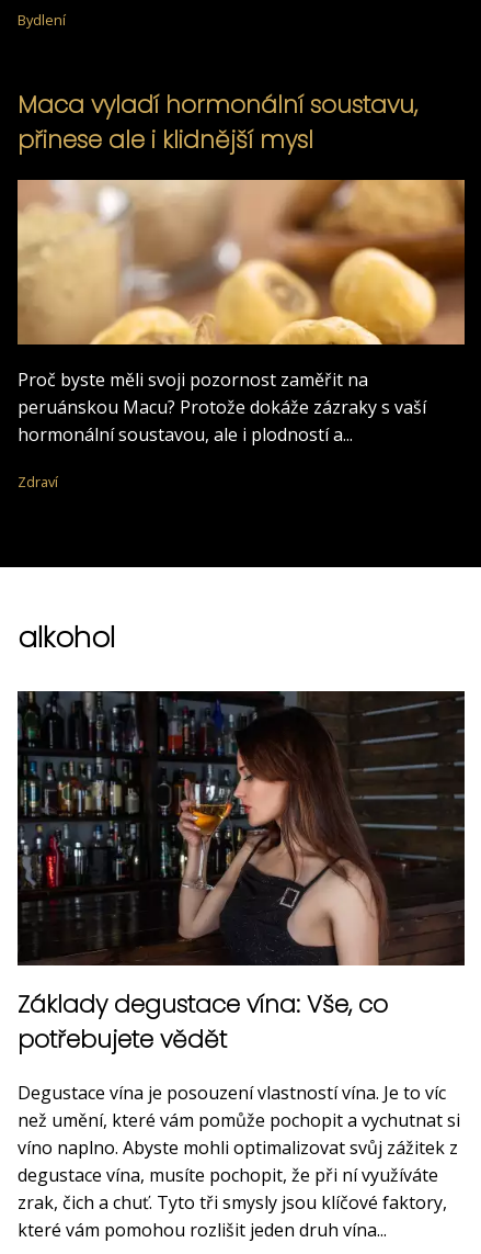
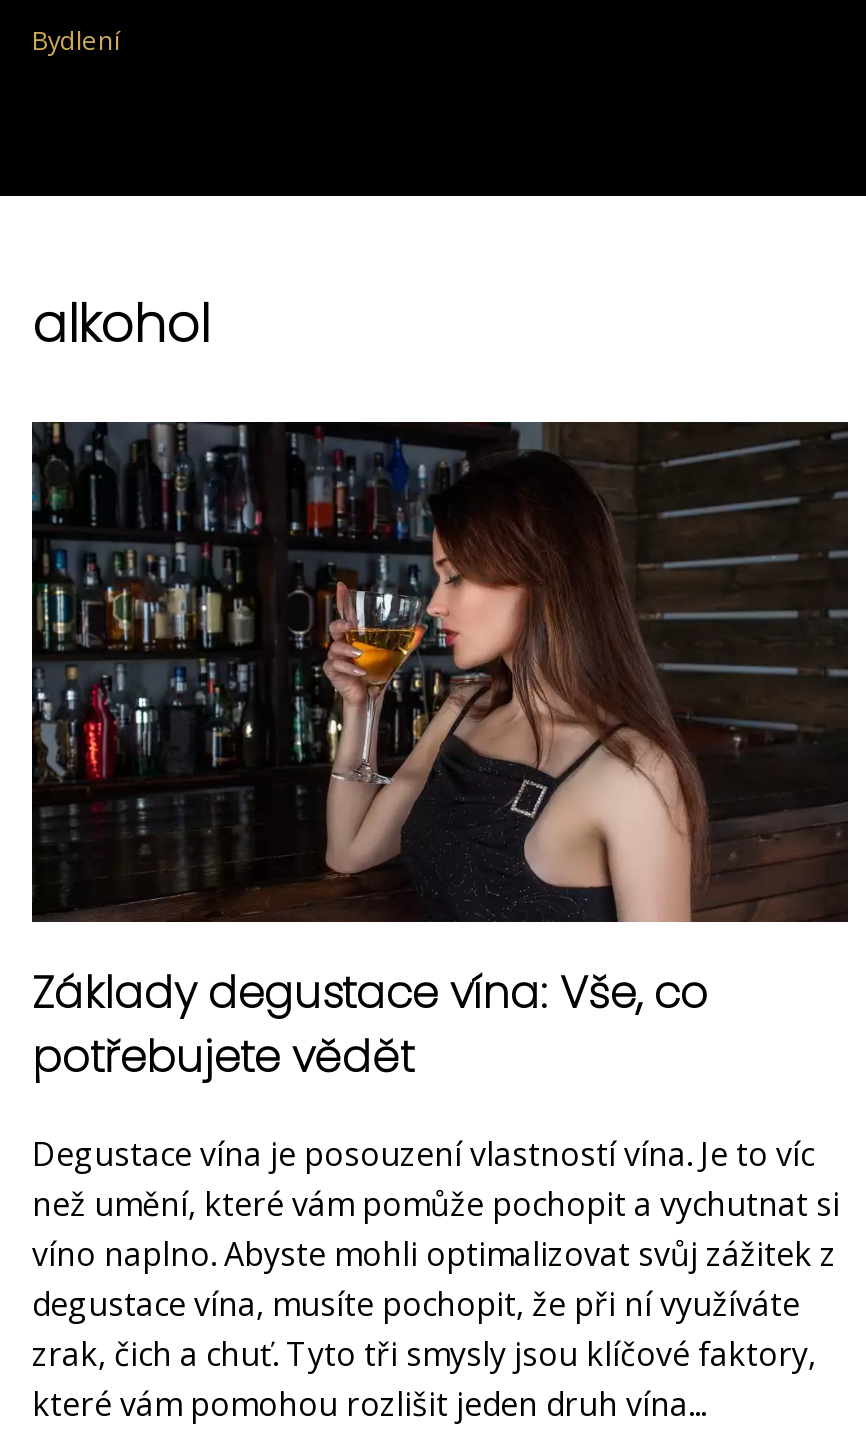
- Maca vyladí hormonální soustavu,
- přinese ale i klidnější mysl

- [image]
- Proč byste měli svoji pozornost zaměřit na
- peruánskou Macu? Protože dokáže zázraky s vaší
- hormonální soustavou, ale i plodností a...
- Zdraví
